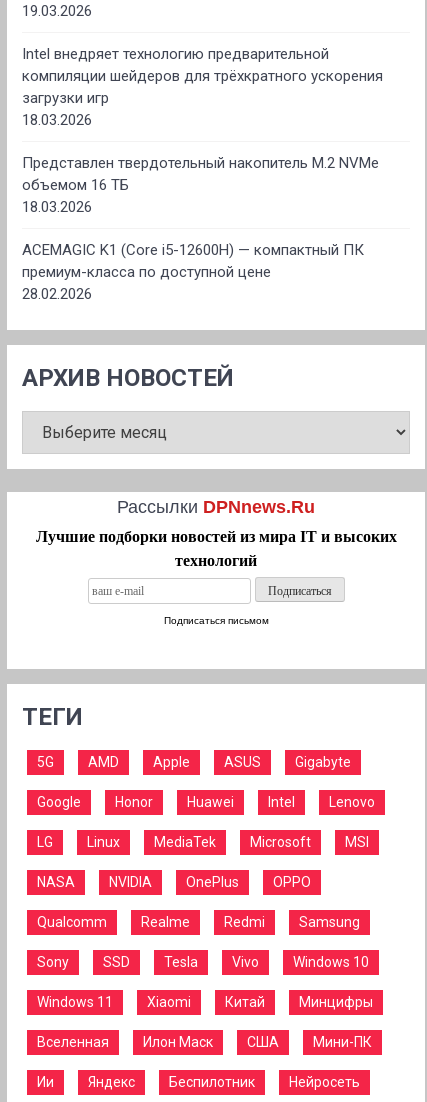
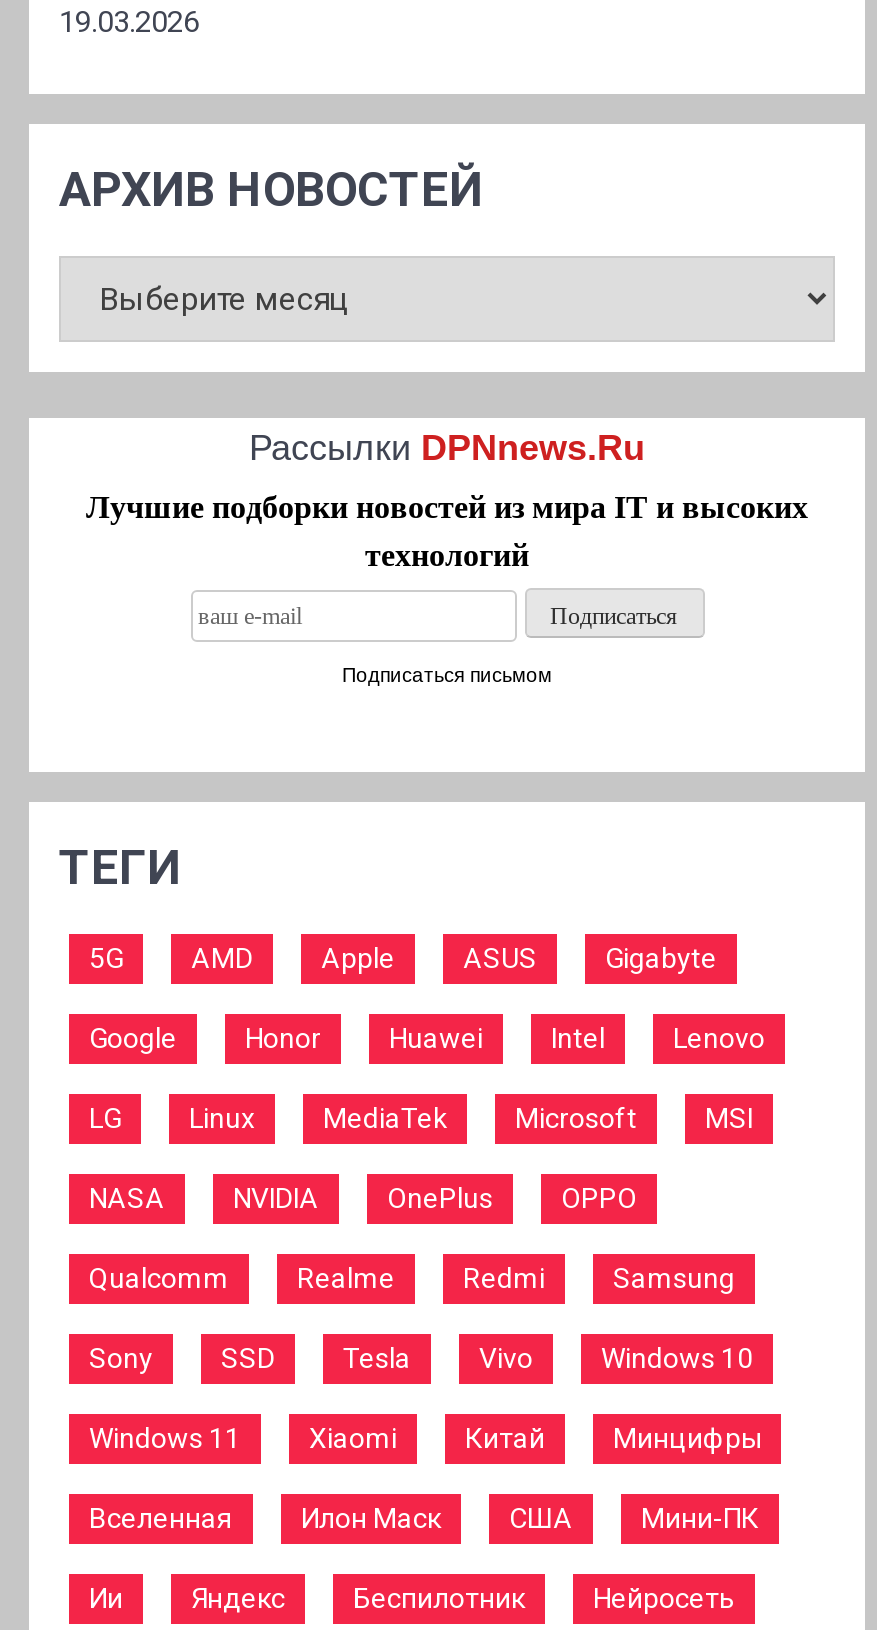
- Intel внедряет технологию предварительной
- компиляции шейдеров для трёхкратного ускорения
- загрузки игр
- 18.03.2026
- Представлен твердотельный накопитель M.2 NVMe
- объемом 16 ТБ
- 18.03.2026
- ACEMAGIC K1 (Core i5-12600H) — компактный ПК
- премиум-класса по доступной цене
- 28.02.2026
